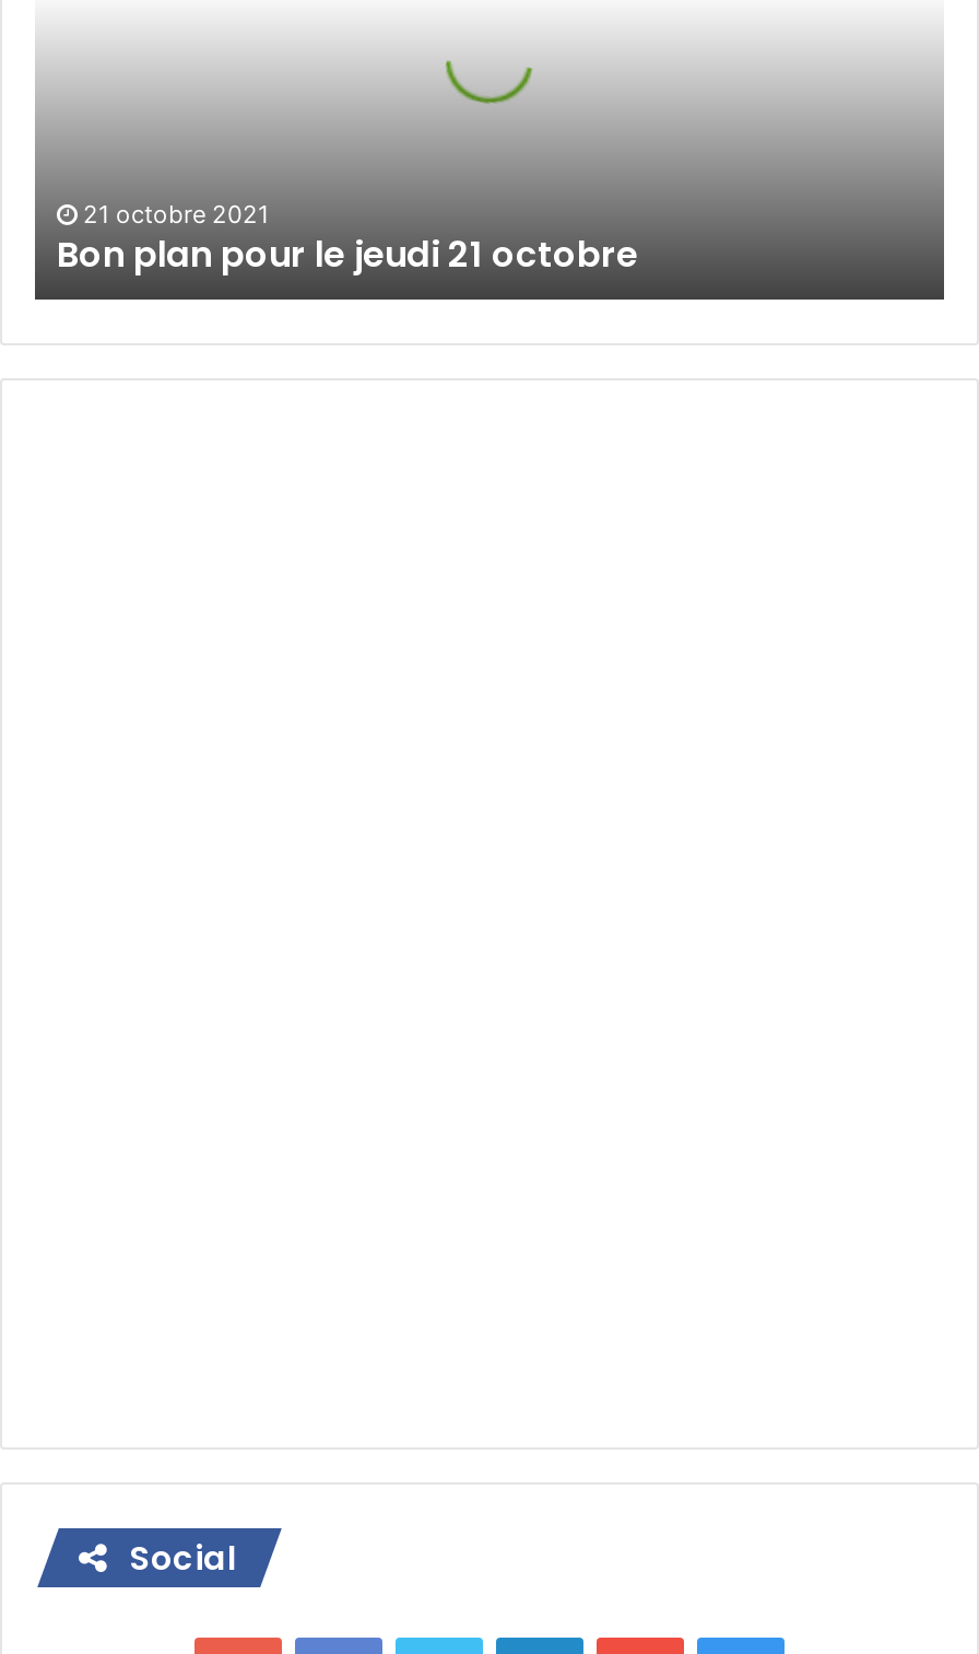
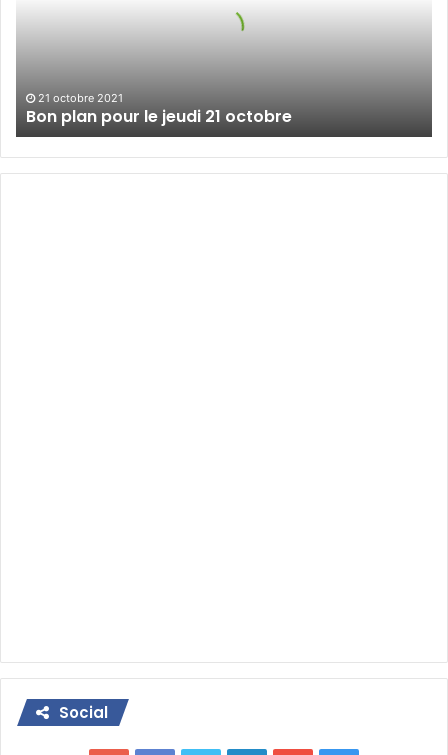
- [image]
+ [image]
